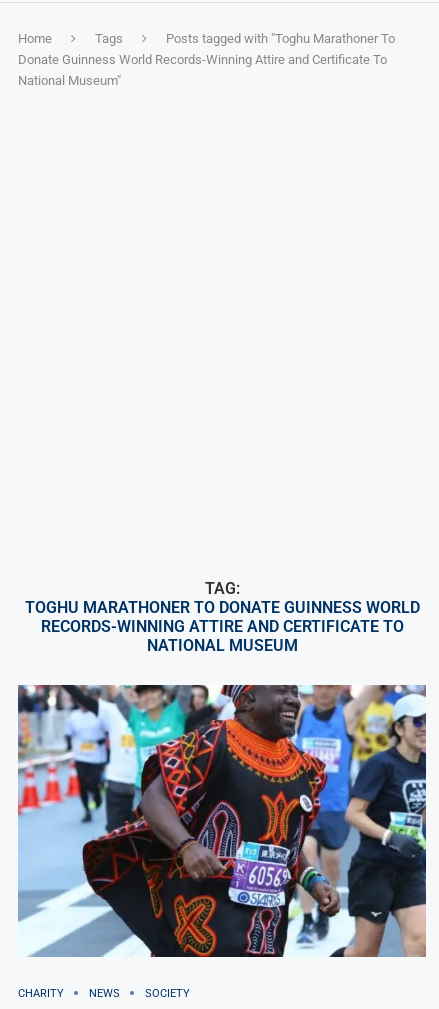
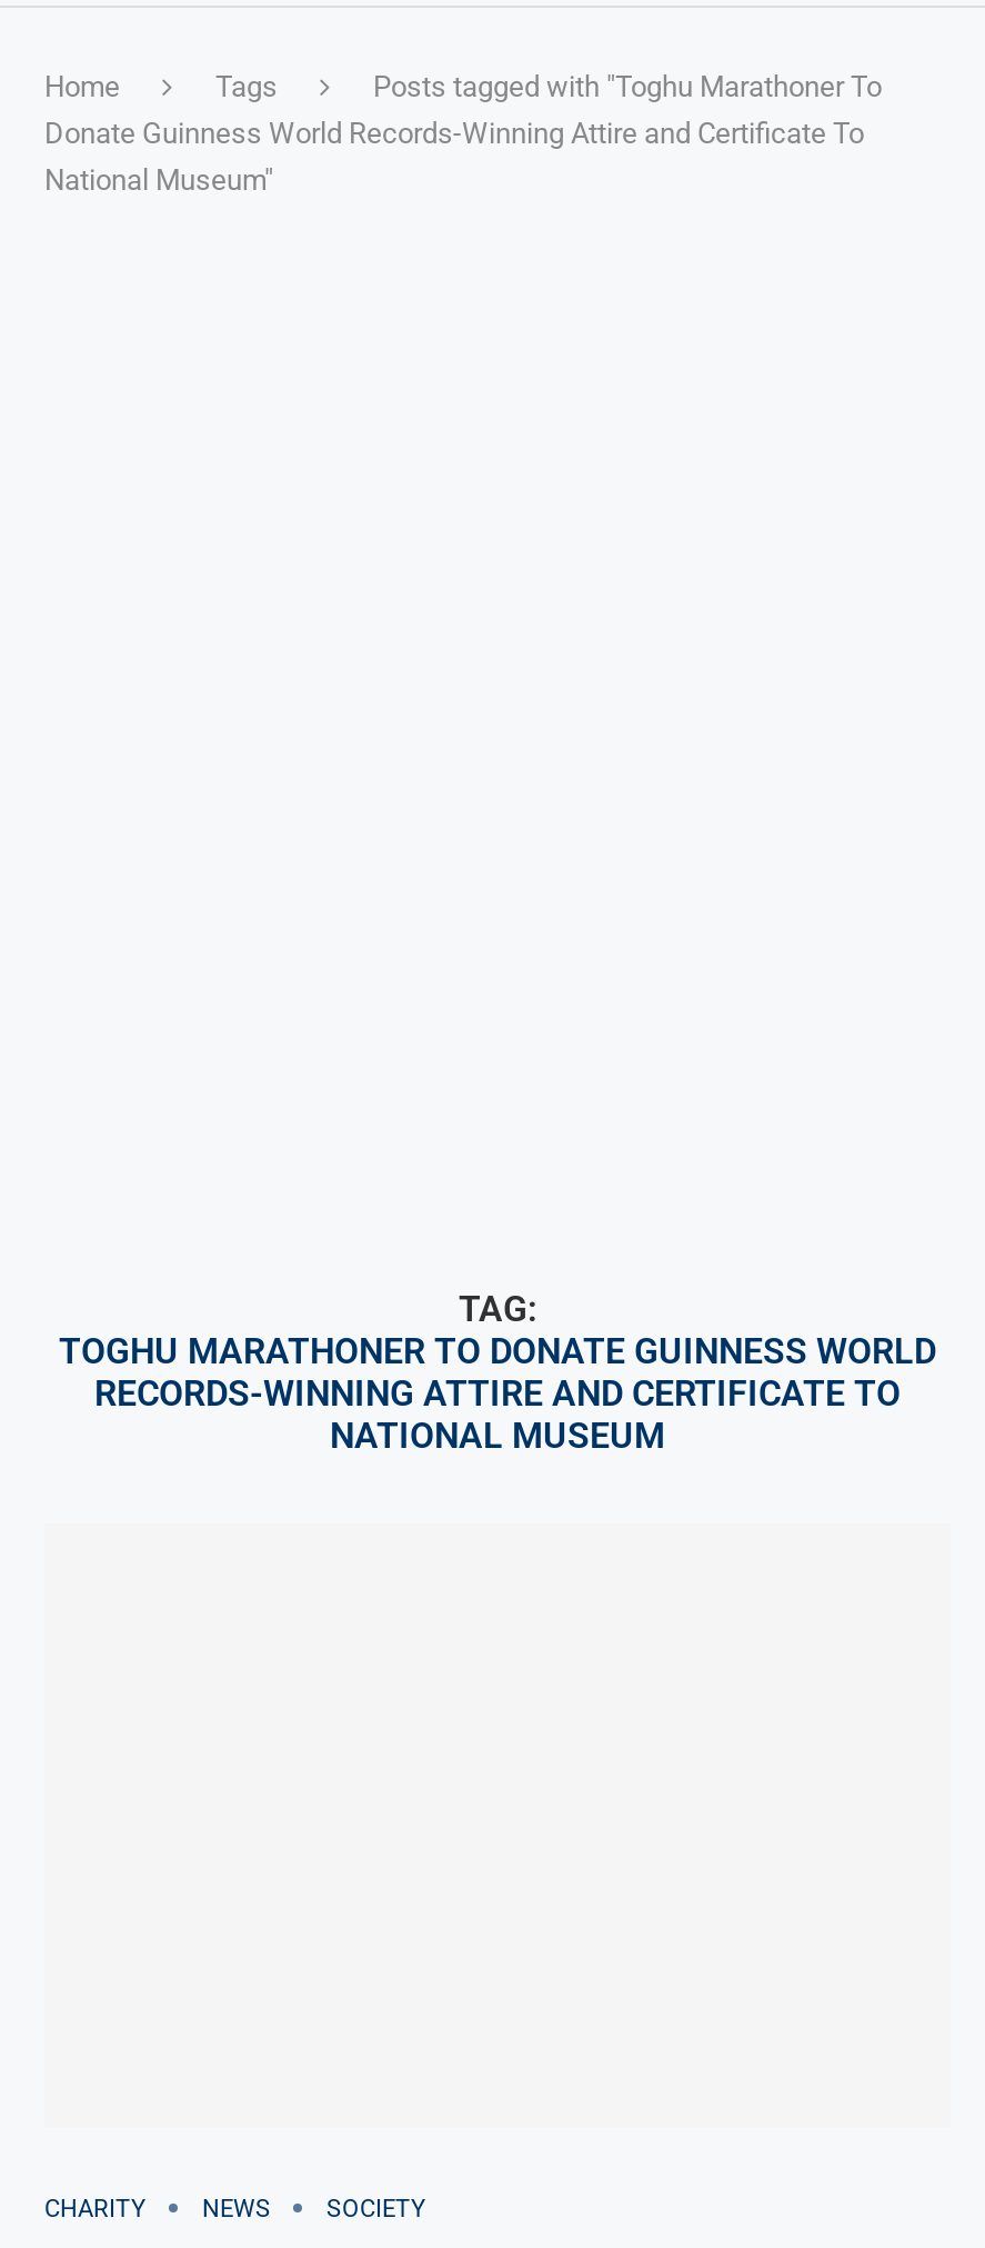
- [image]
